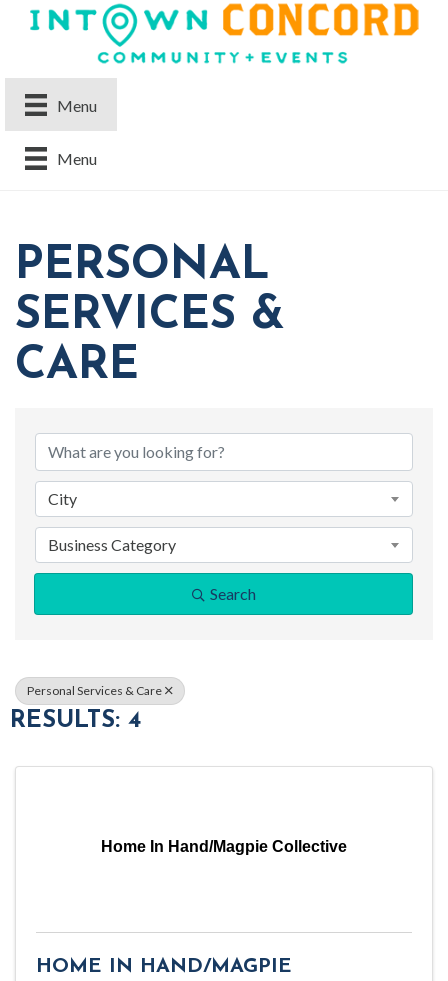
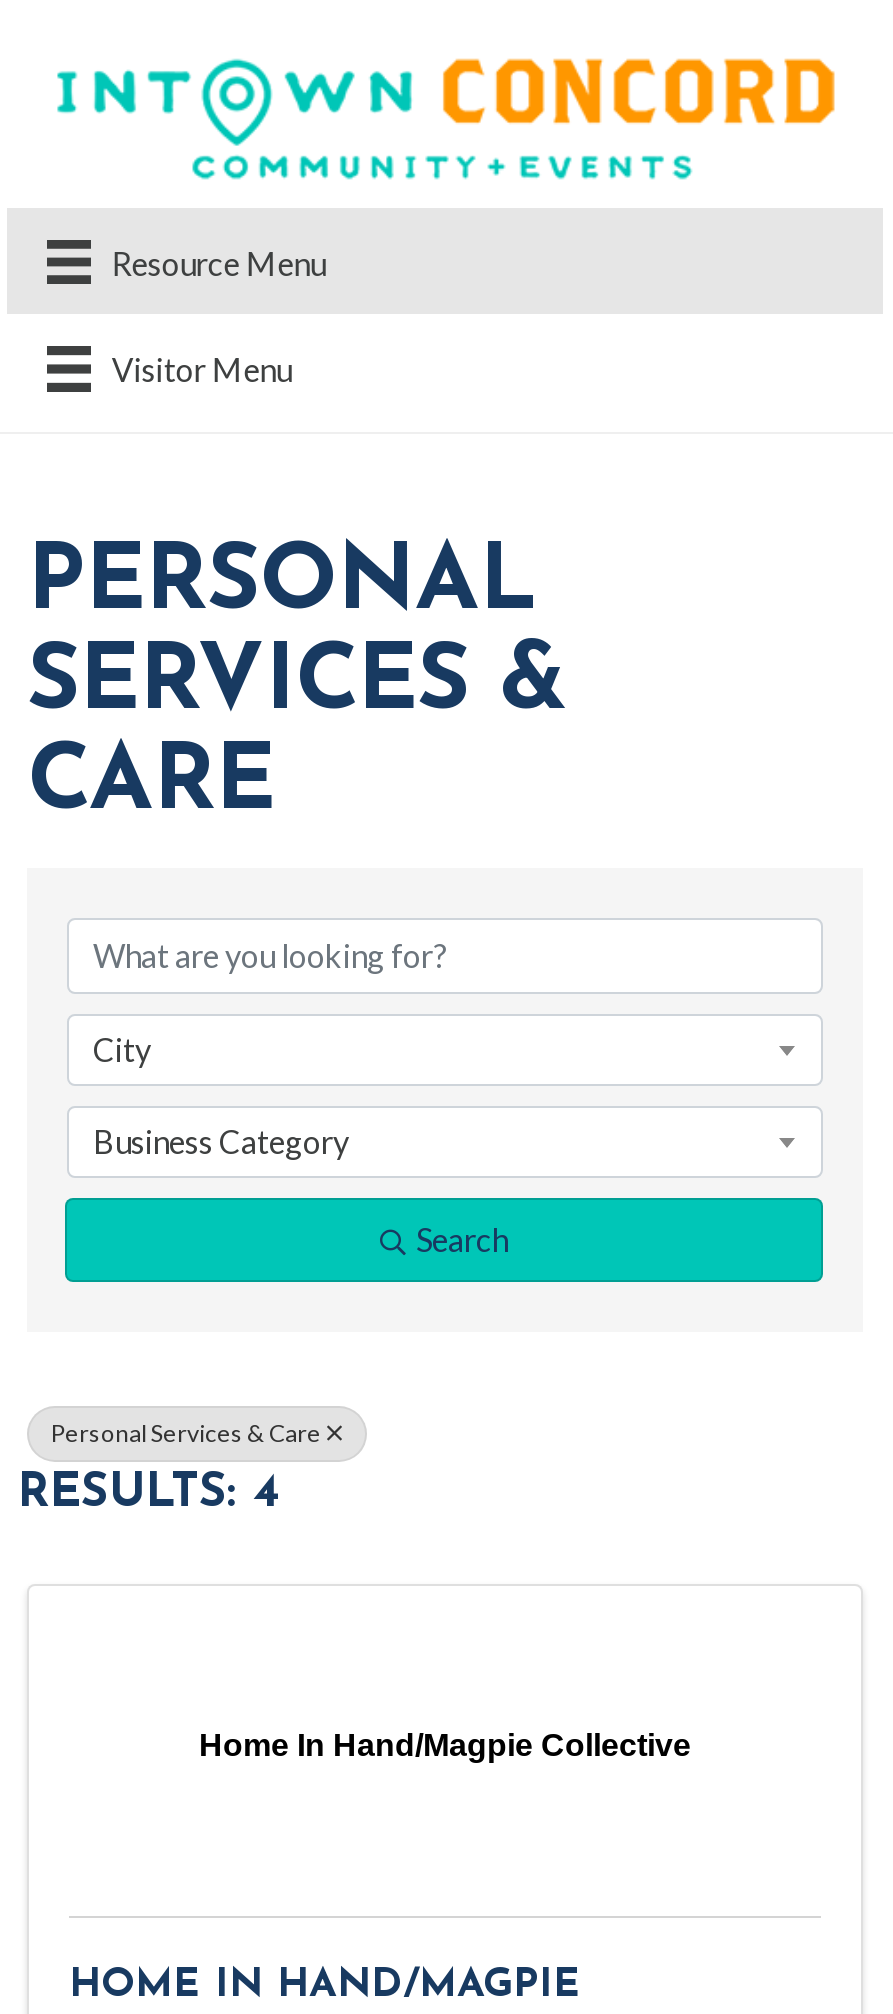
- Menu
+ Resource Menu

- Menu
+ Visitor Menu
